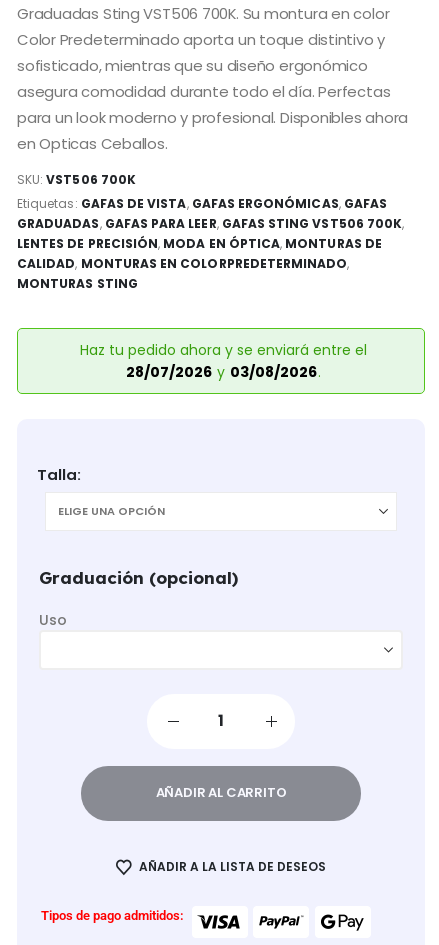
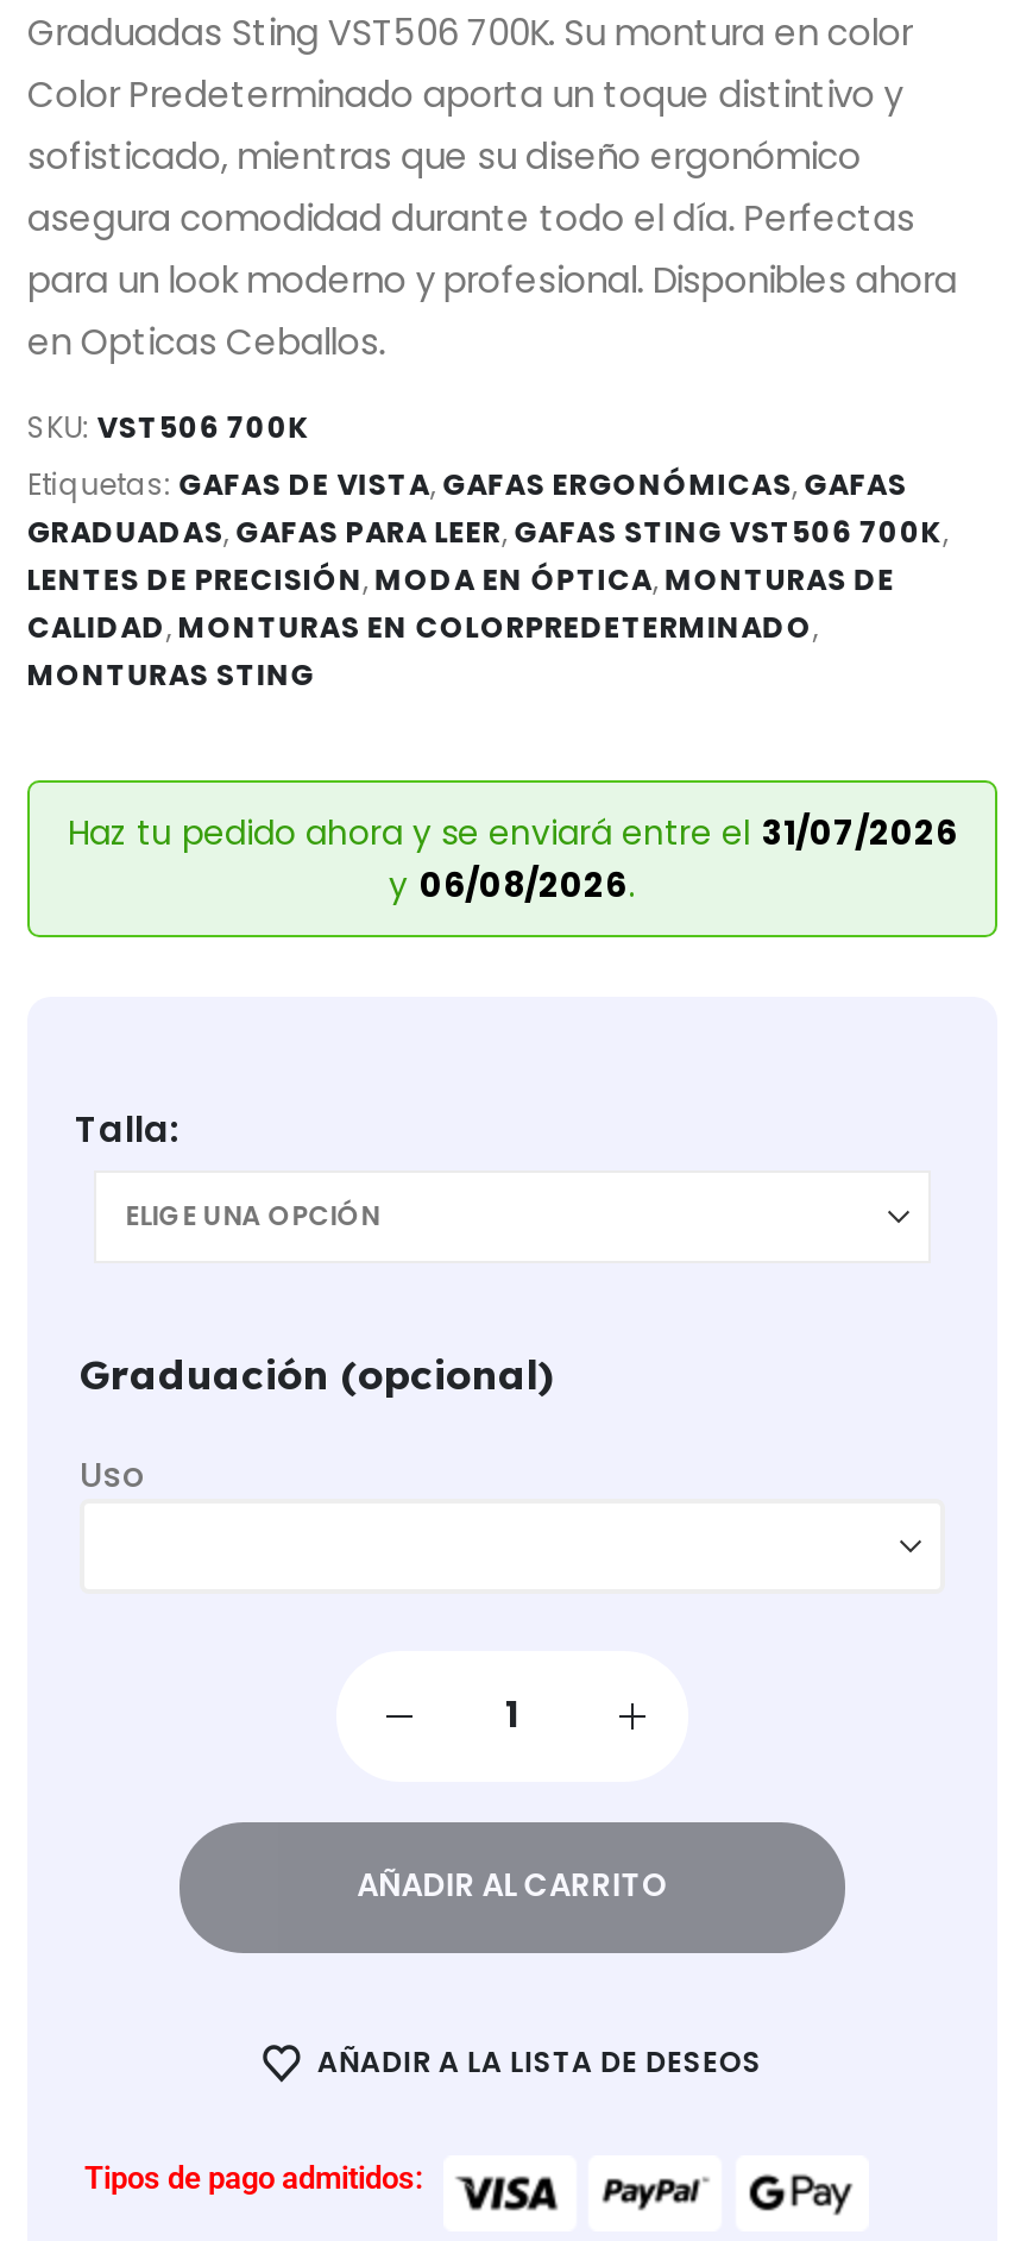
- Haz tu pedido ahora y se enviará entre el
- 28/07/2026 y 03/08/2026.
+ Haz tu pedido ahora y se enviará entre el 31/07/2026
+ y 06/08/2026.
